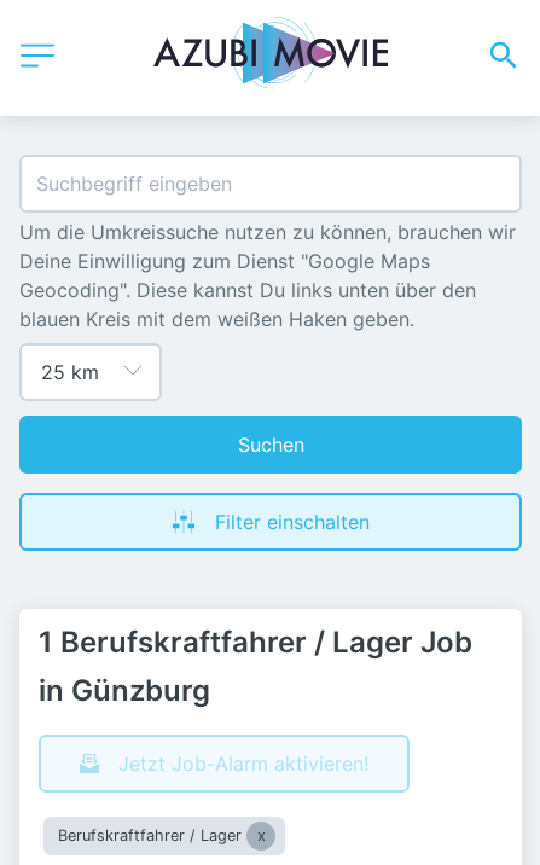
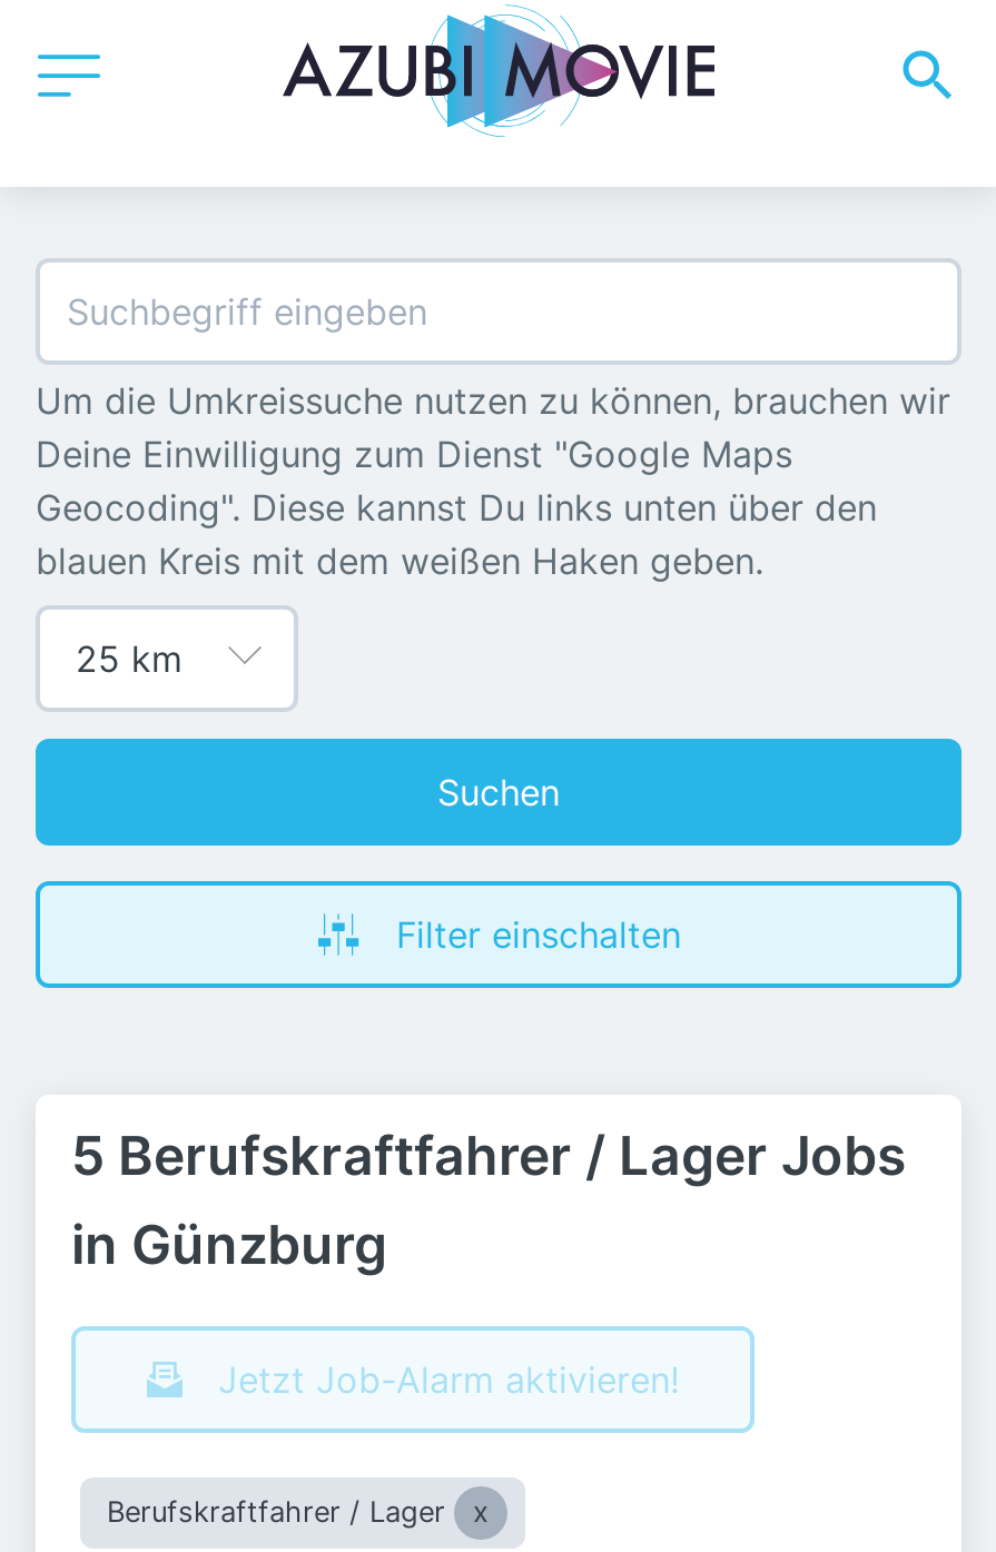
- 1 Berufskraftfahrer / Lager Job
+ 5 Berufskraftfahrer / Lager Jobs
